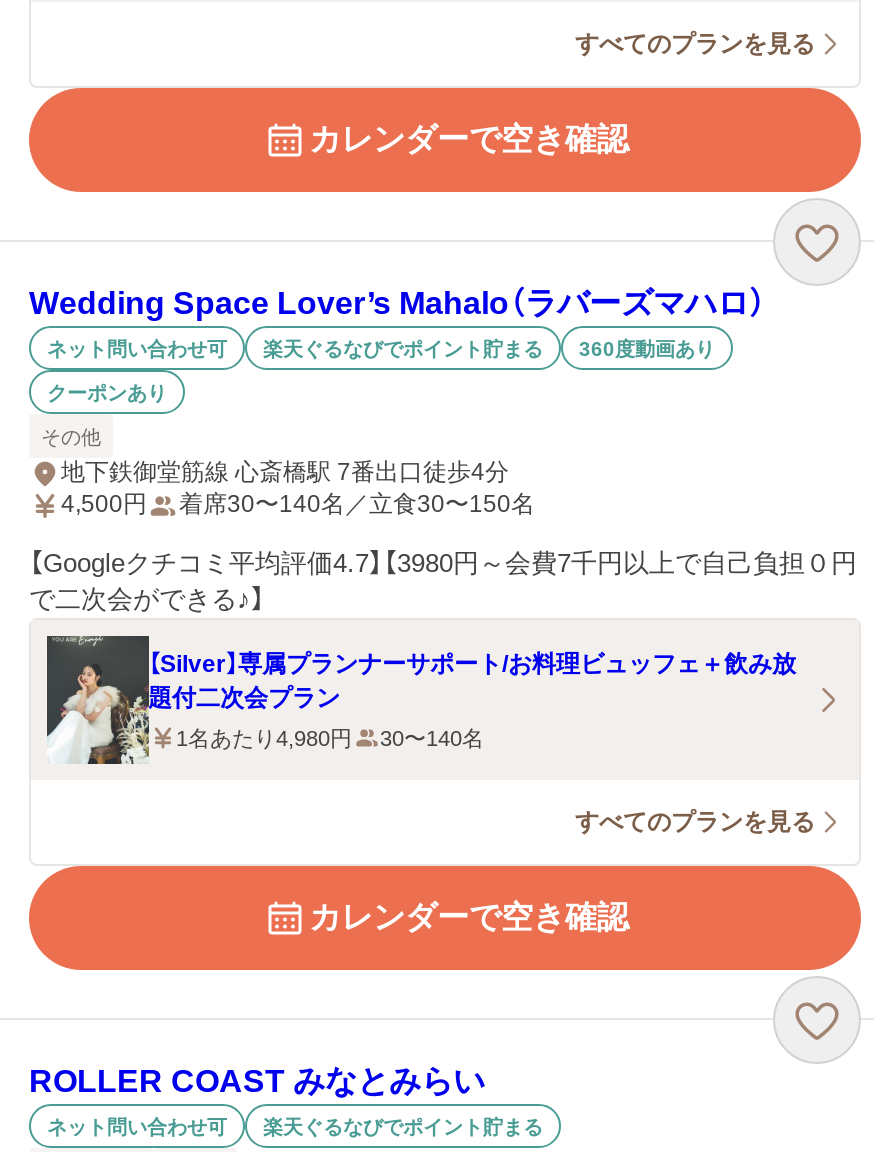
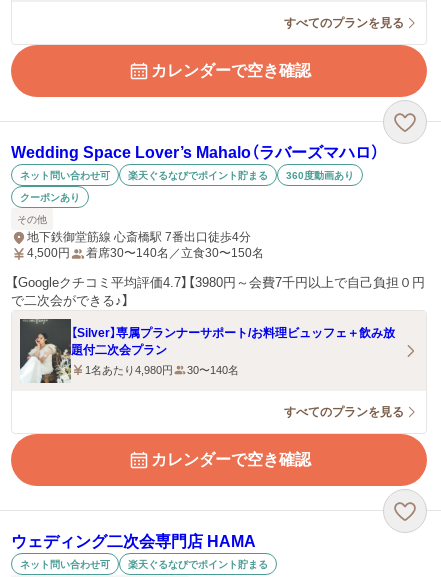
- ROLLER COAST みなとみらい
+ ウェディング二次会専門店 HAMA
